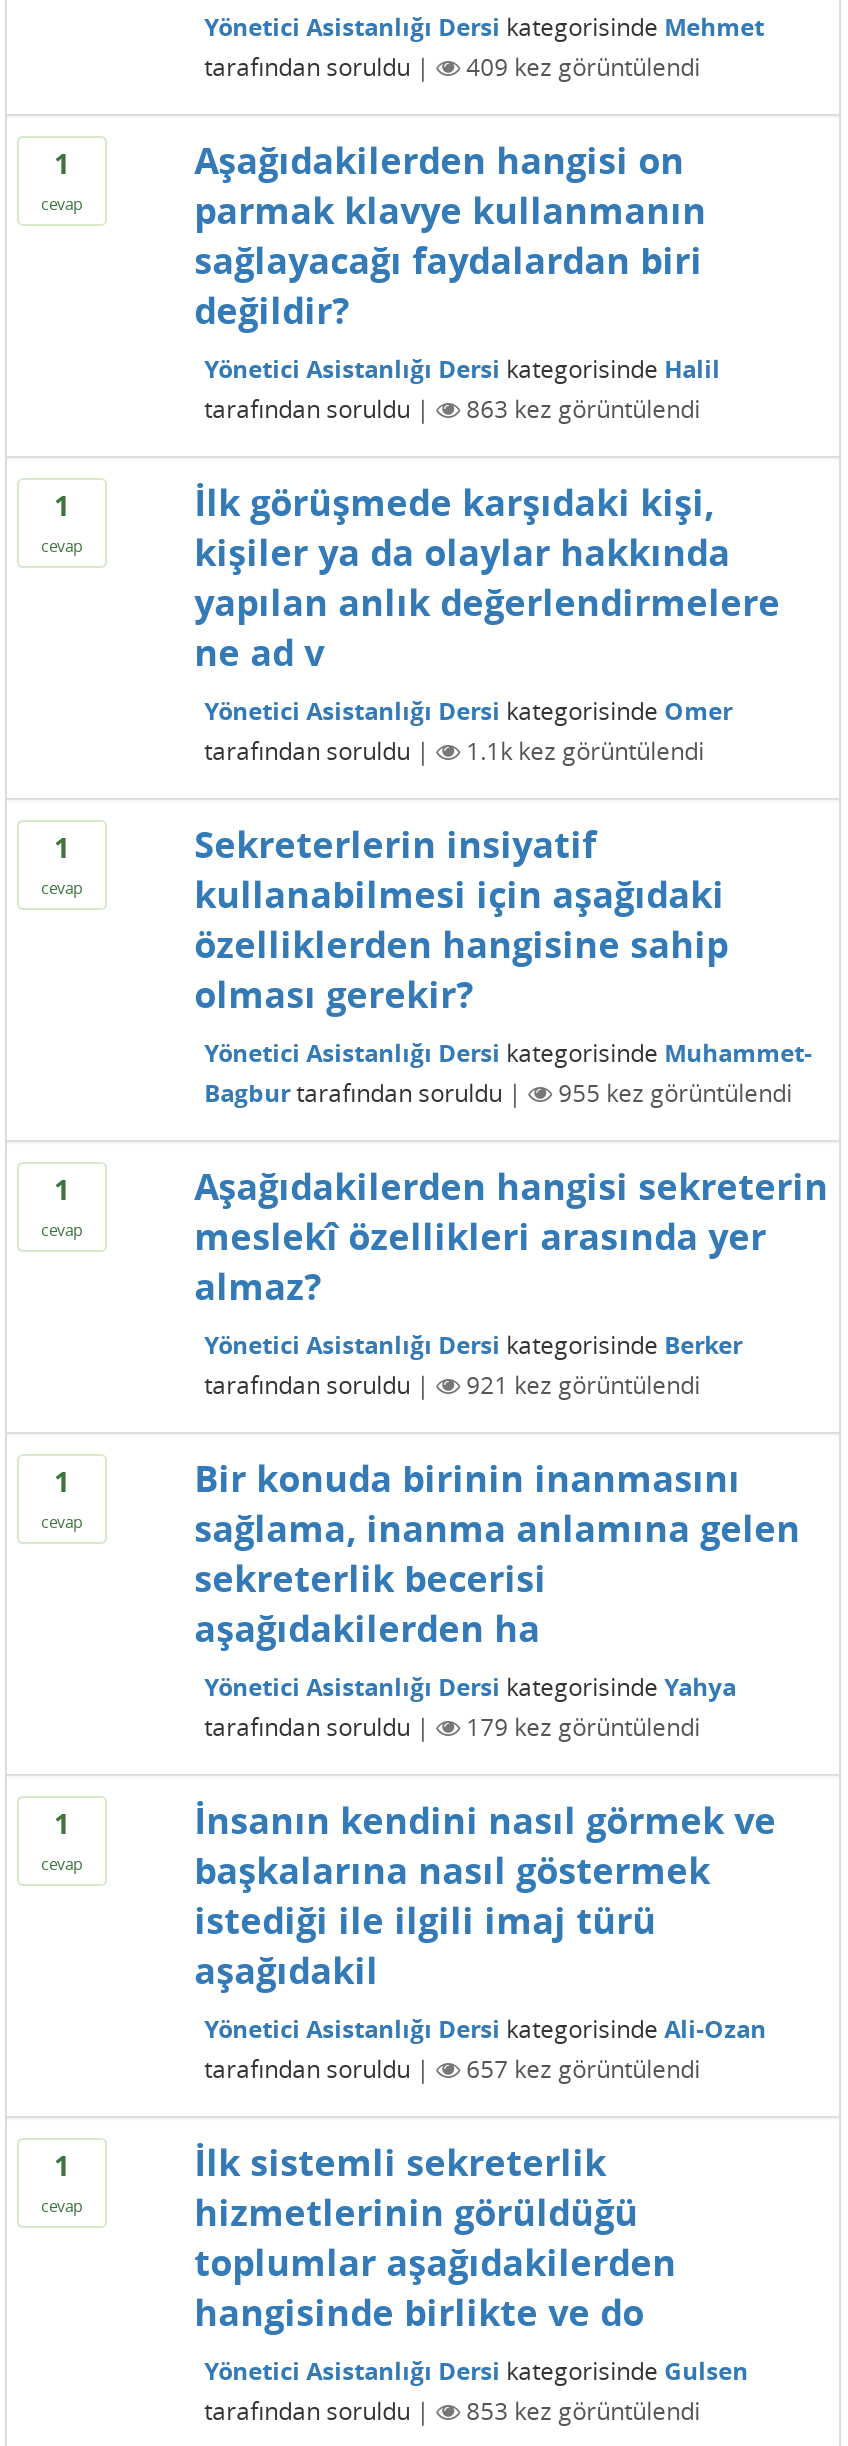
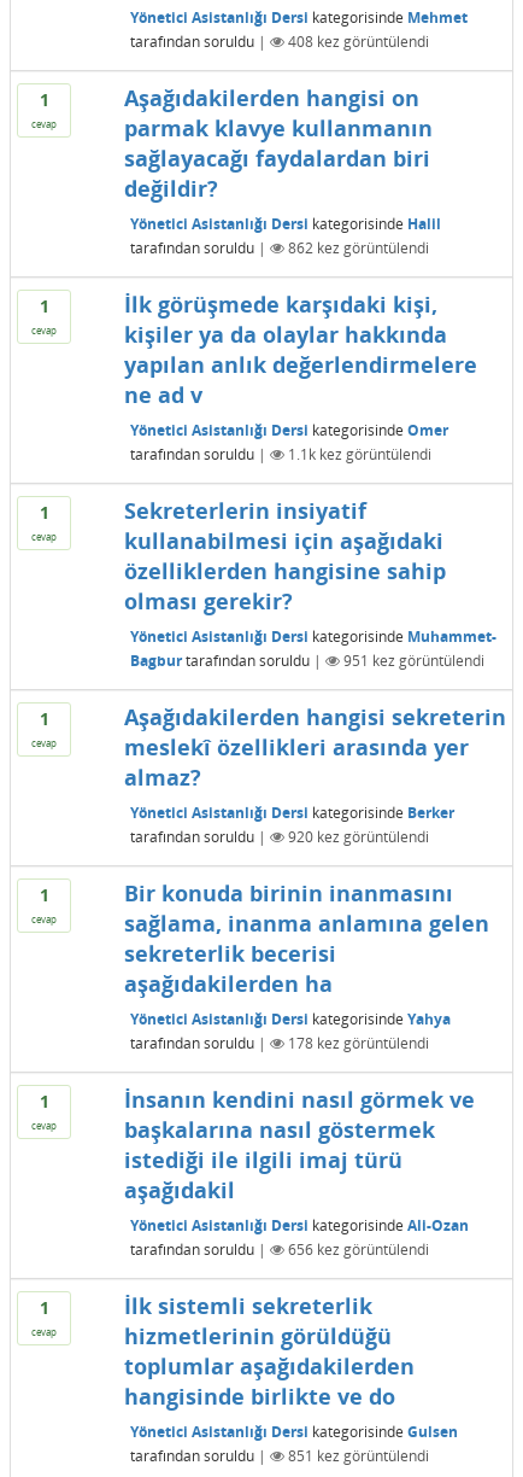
- 409 kez görüntülendi
+ 408 kez görüntülendi

- 863 kez görüntülendi
+ 862 kez görüntülendi

- 955 kez görüntülendi
+ 951 kez görüntülendi

- 921 kez görüntülendi
+ 920 kez görüntülendi

- 179 kez görüntülendi
+ 178 kez görüntülendi

- 657 kez görüntülendi
+ 656 kez görüntülendi

- 853 kez görüntülendi
+ 851 kez görüntülendi
